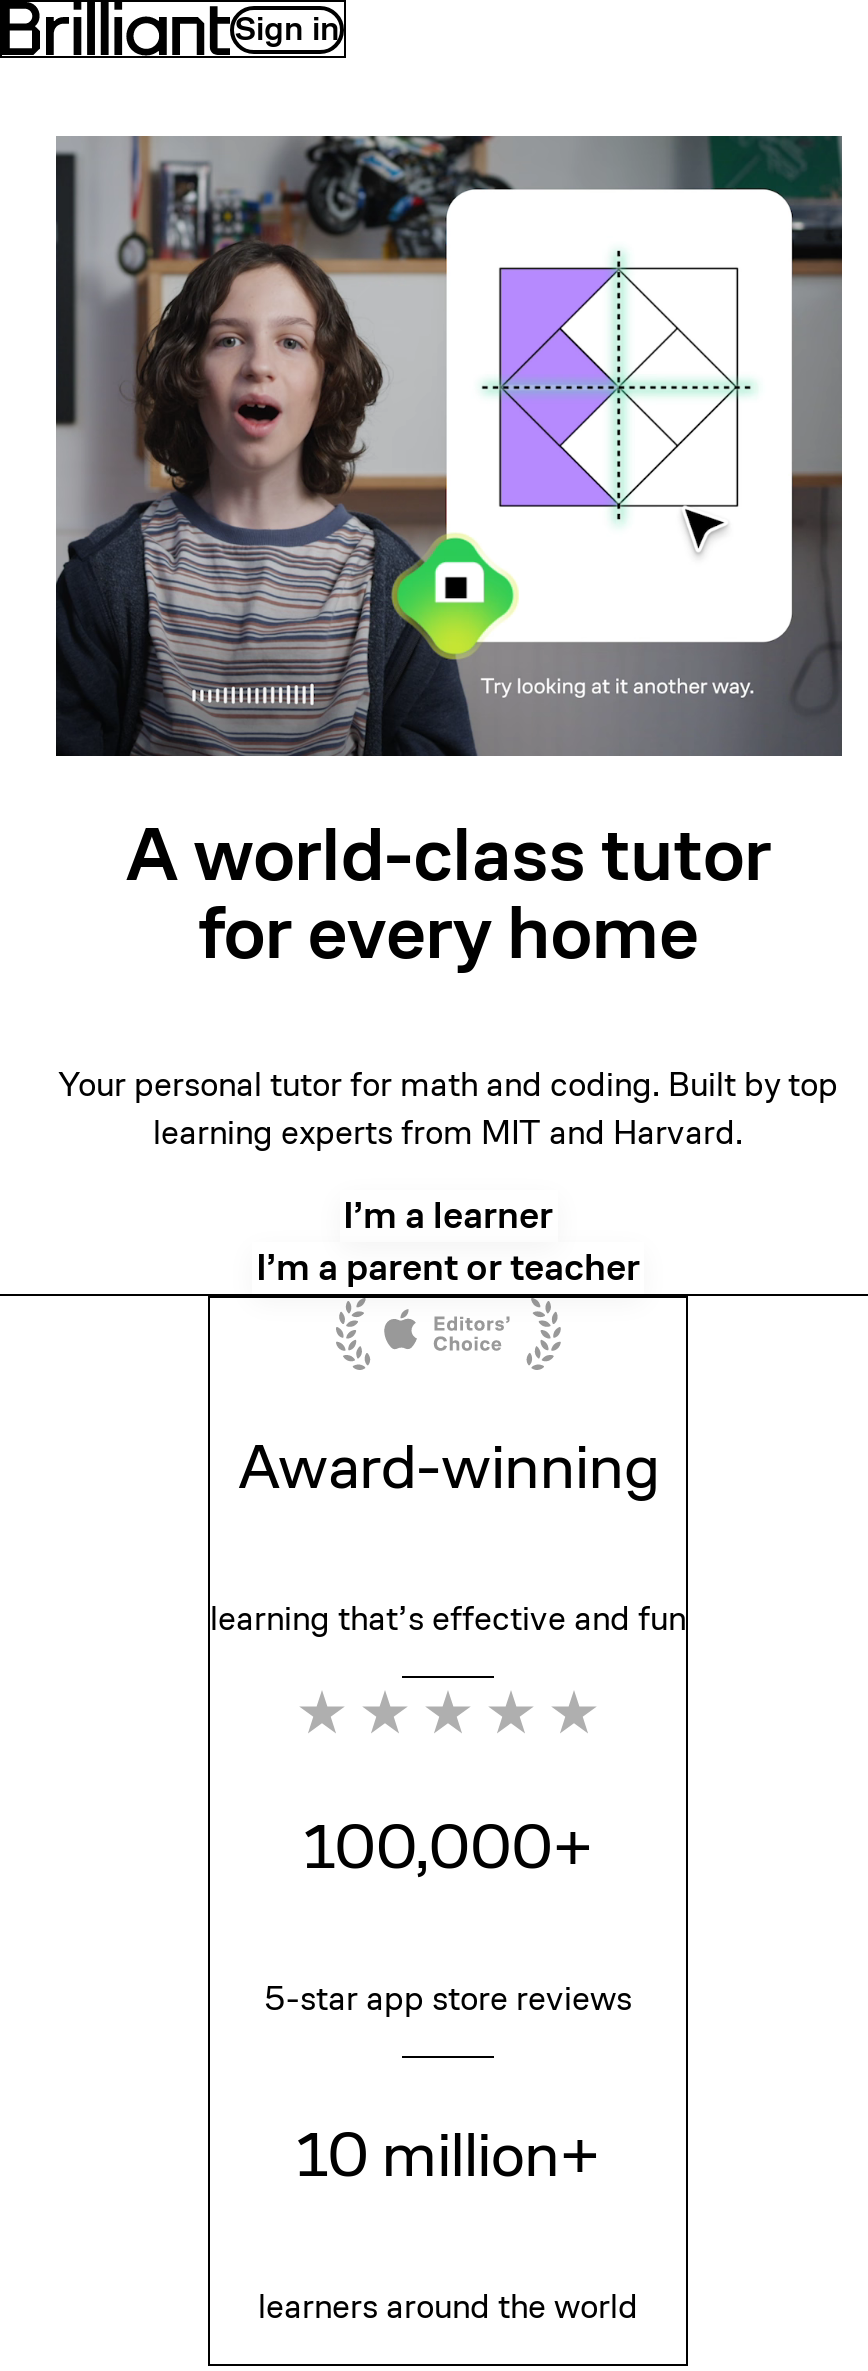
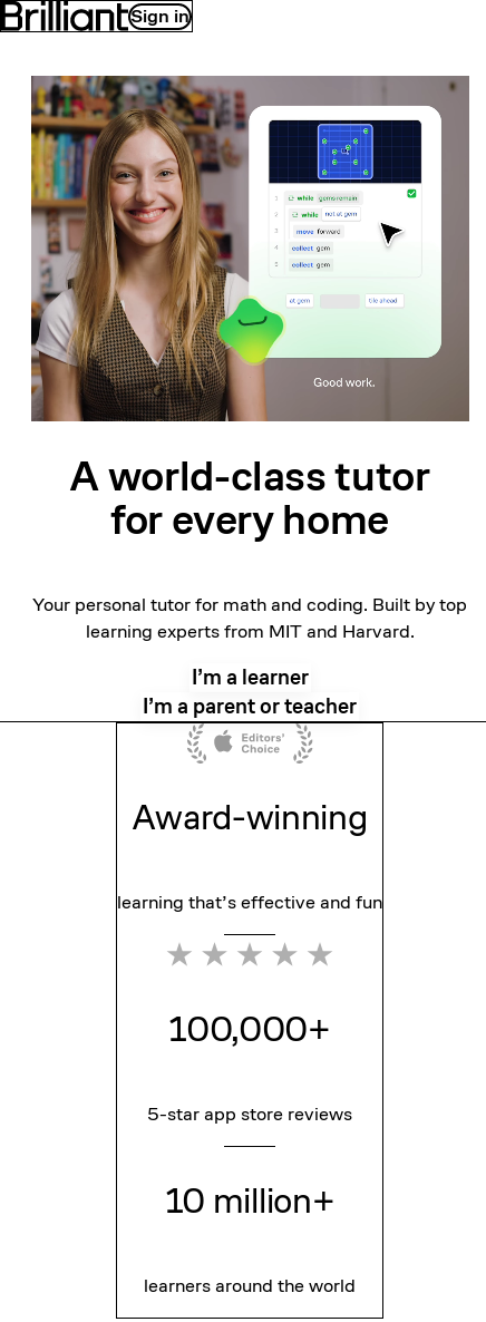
- [image]
+ [image]
